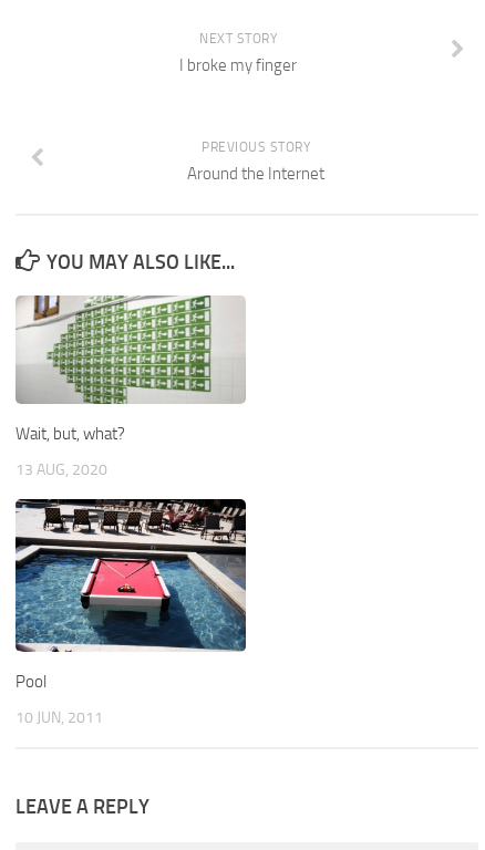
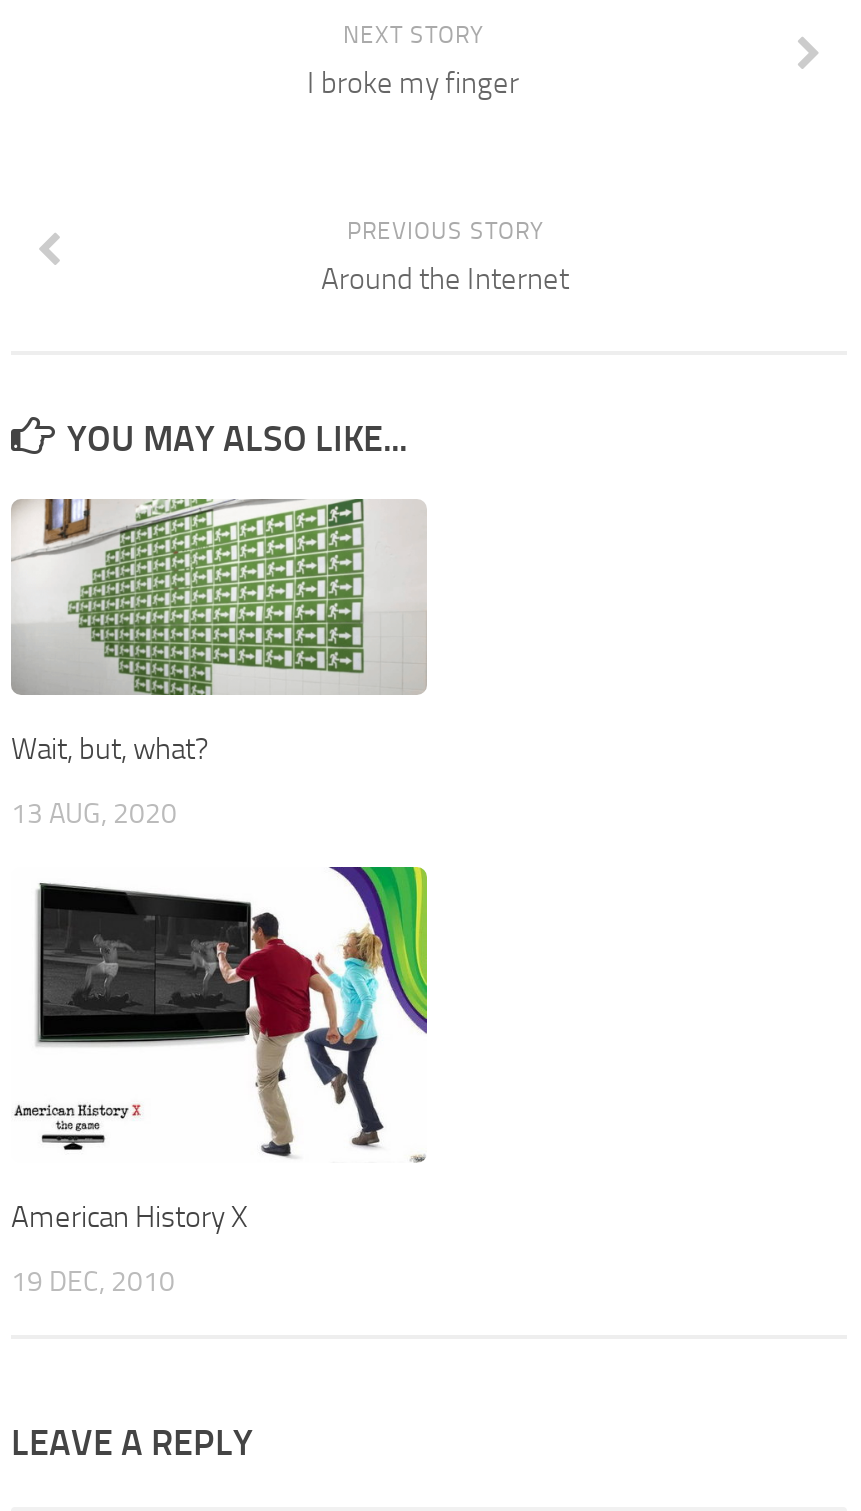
- [image]
- Pool
+ [image]
+ American History X

- 10 JUN, 2011
+ 19 DEC, 2010
